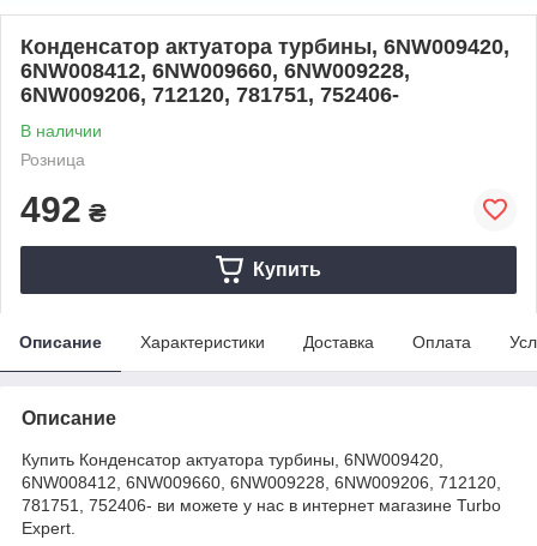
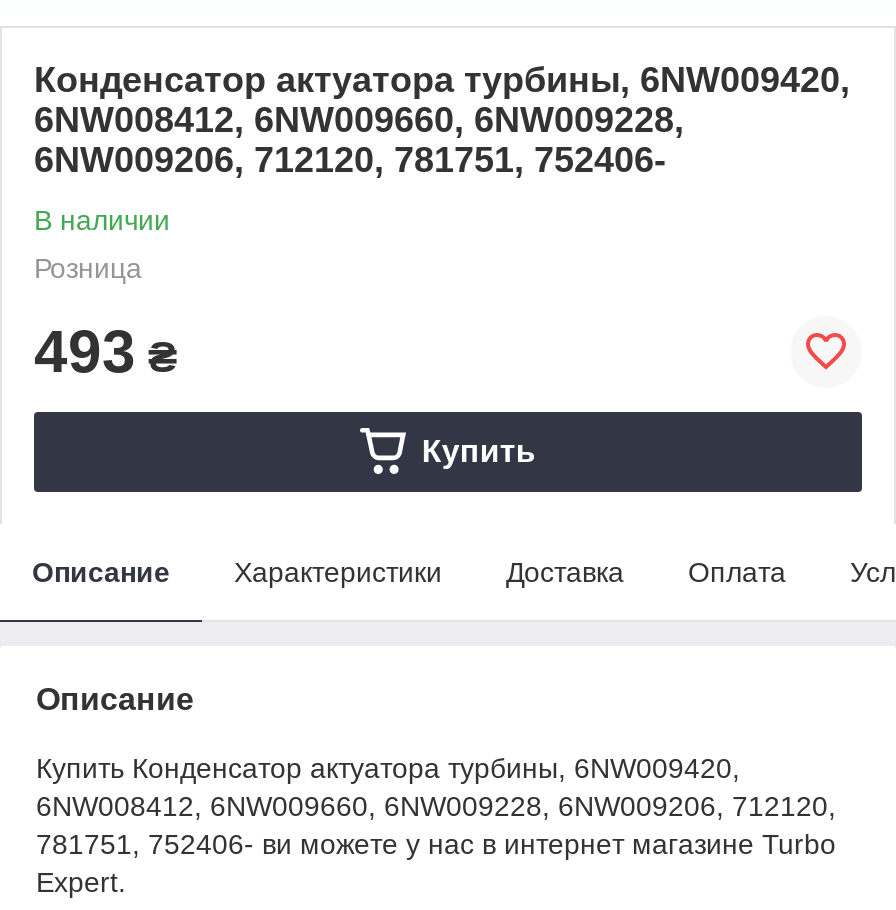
- 492 ₴
+ 493 ₴
